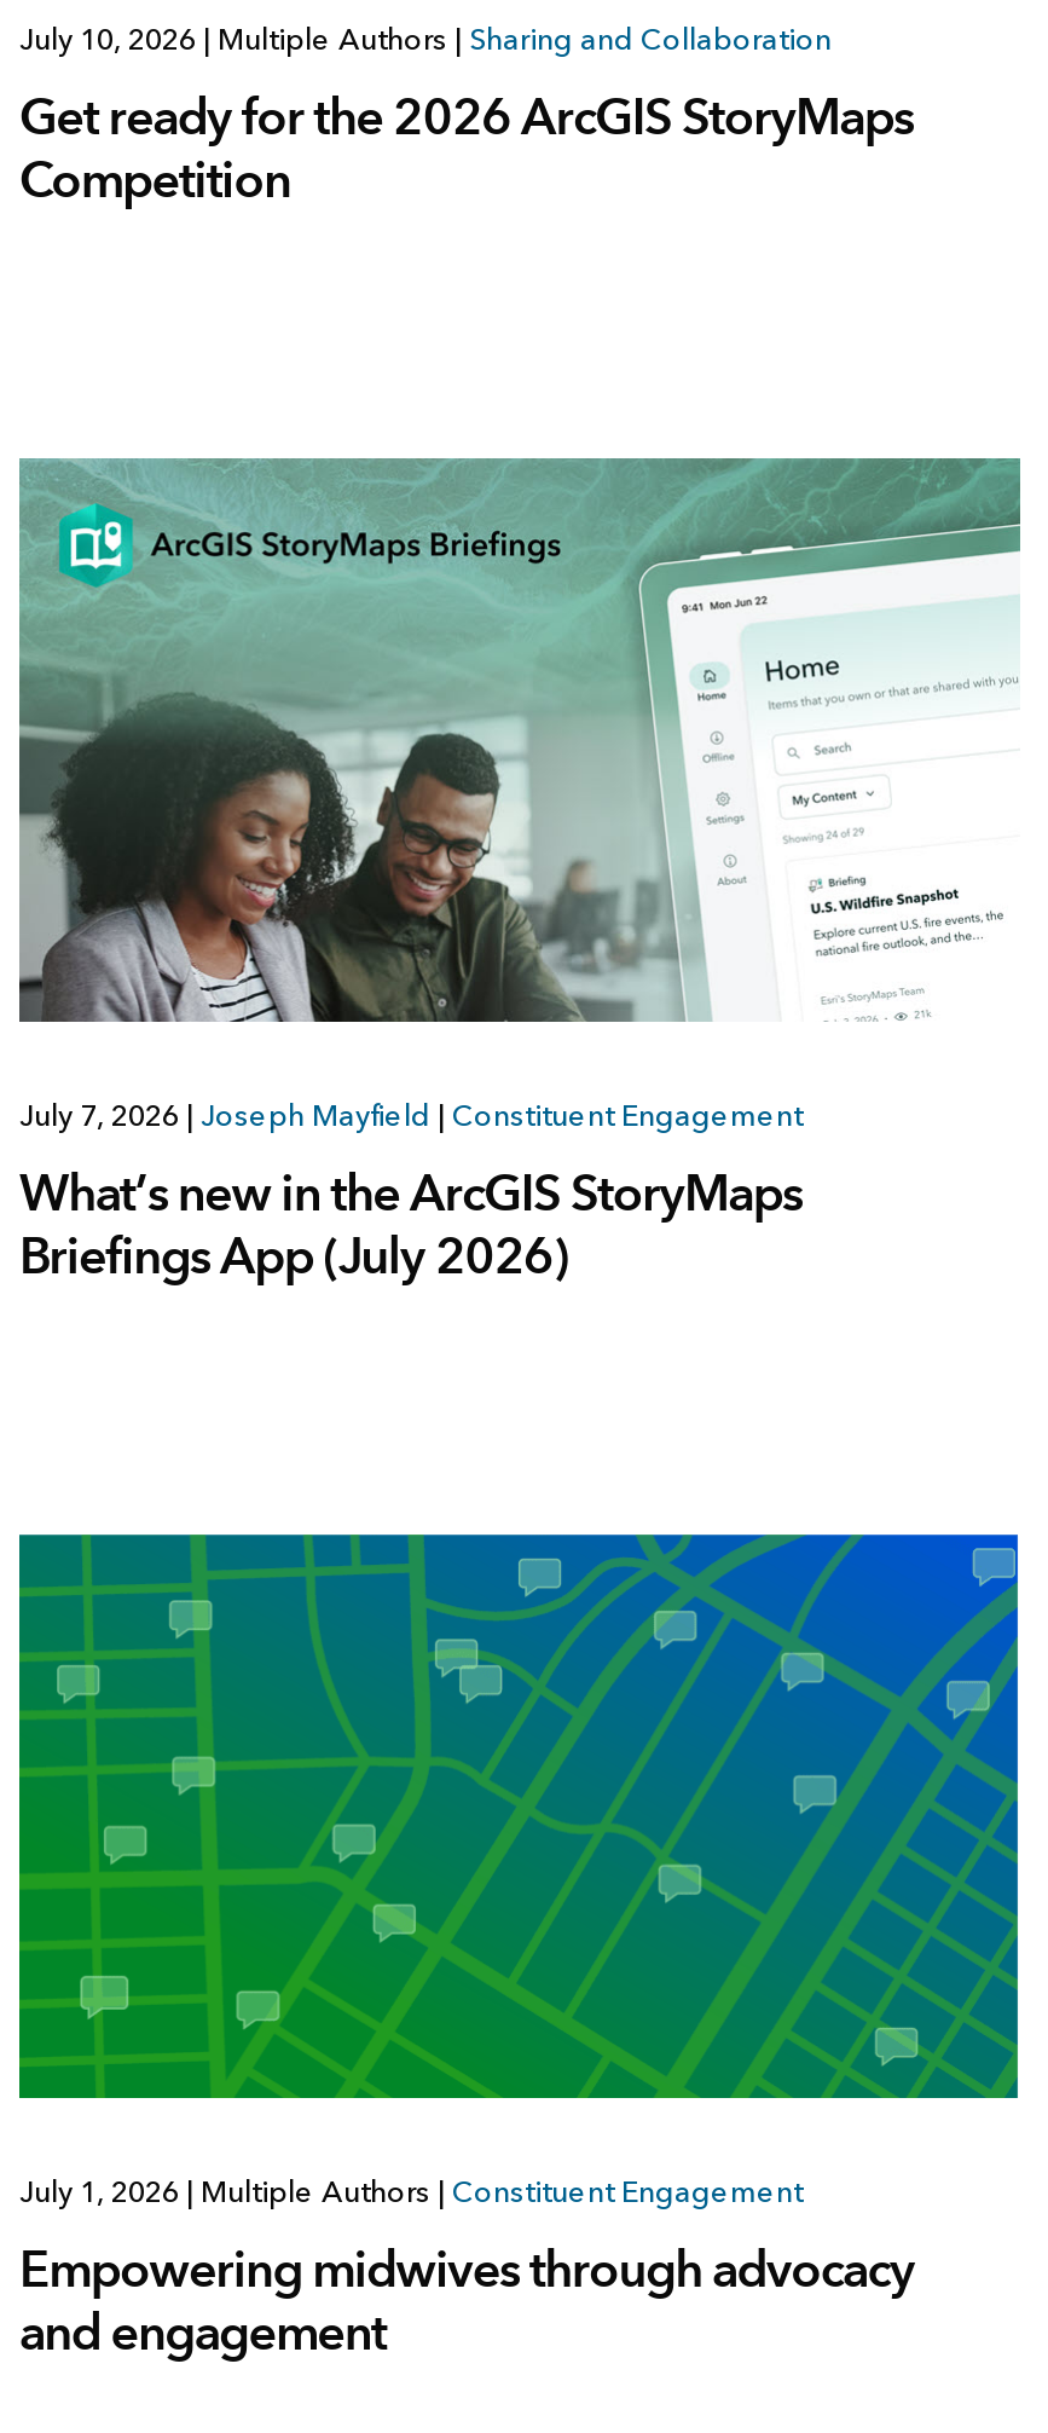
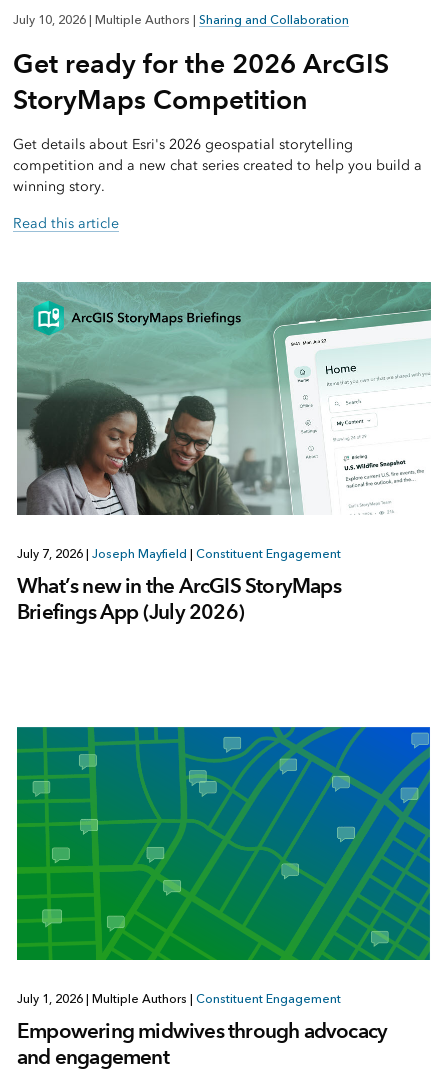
- Get ready for the 2026 ArcGIS StoryMaps
- Competition
+ Get ready for the 2026 ArcGIS
+ StoryMaps Competition
+ Get details about Esri's 2026 geospatial storytelling
+ competition and a new chat series created to help you build a
+ winning story.
+ Read this article
